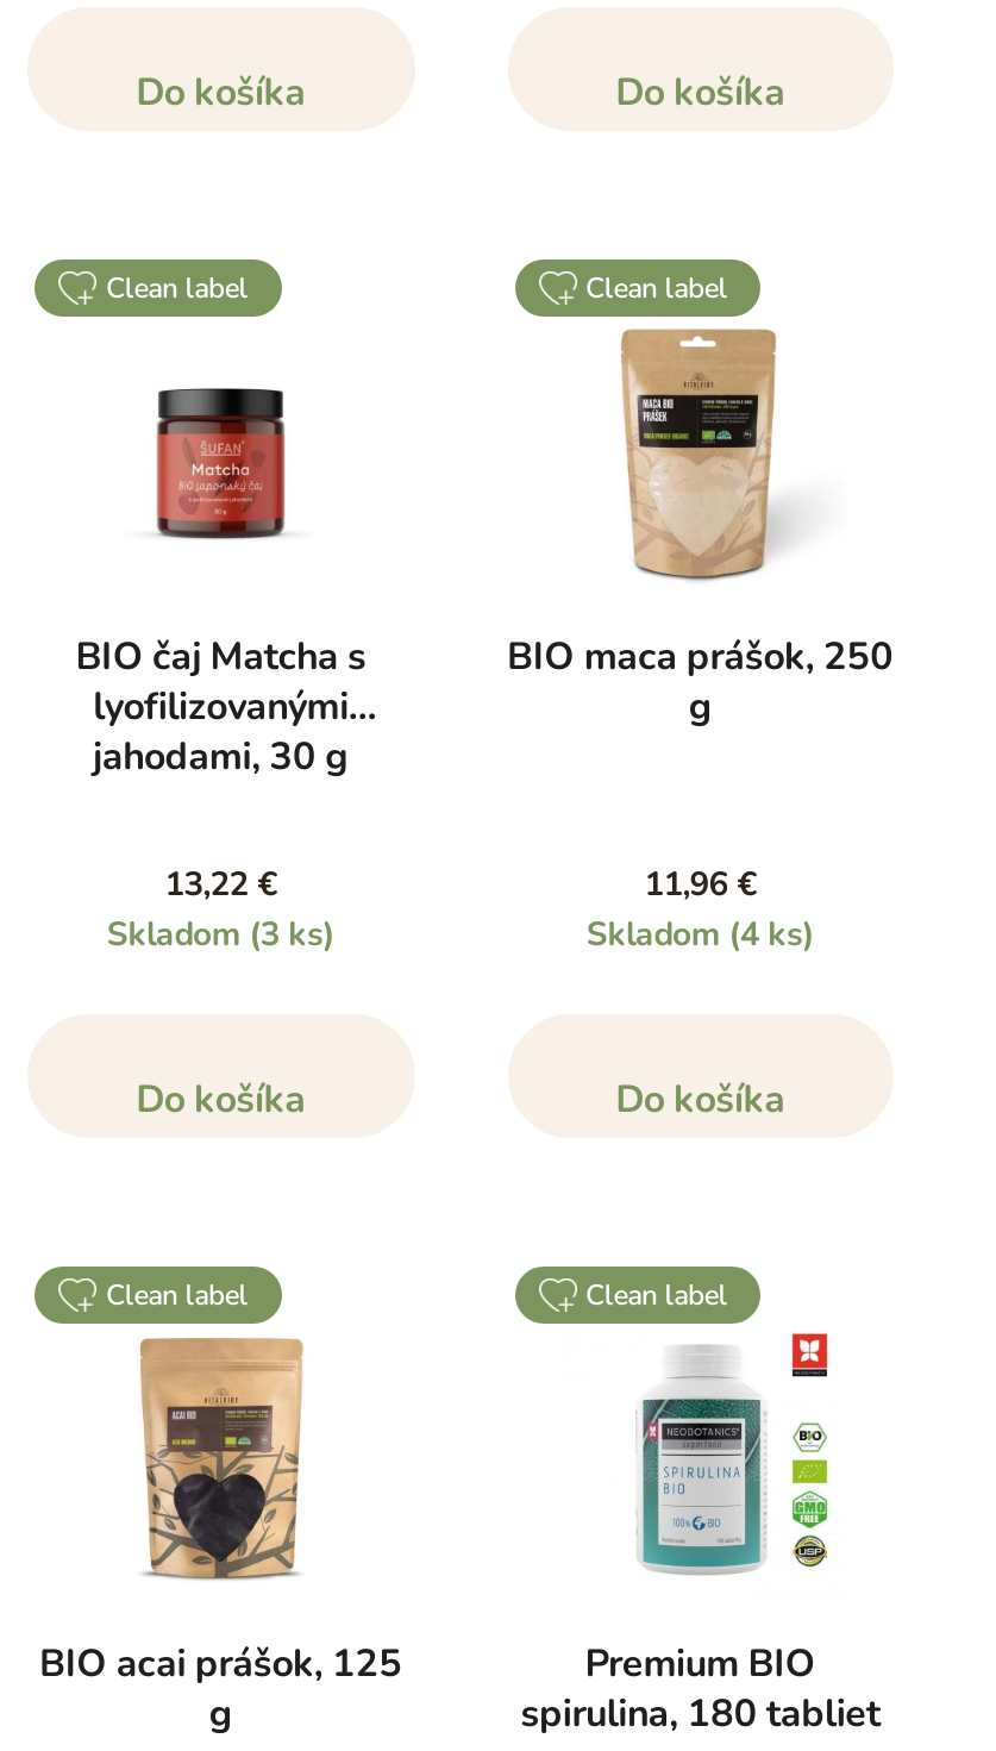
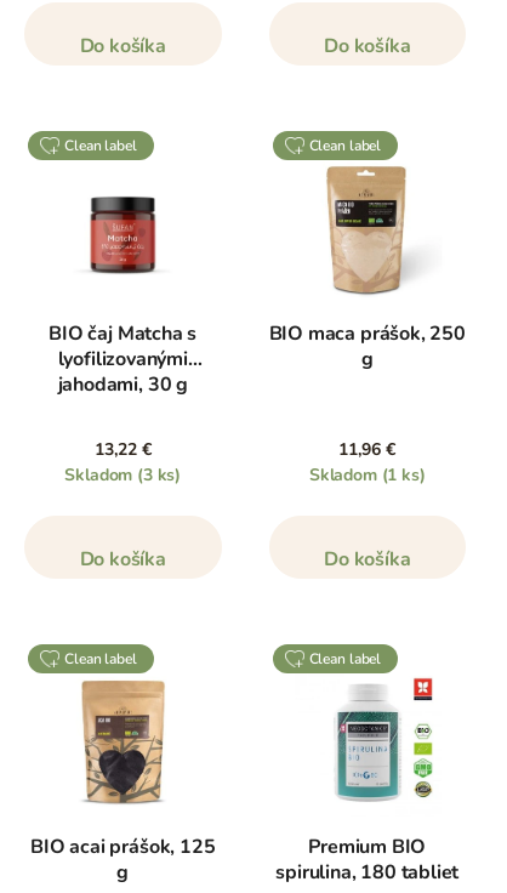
- Skladom (4 ks)
+ Skladom (1 ks)
